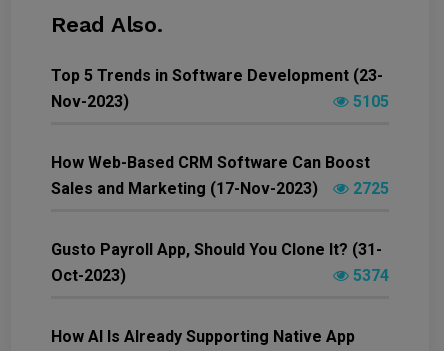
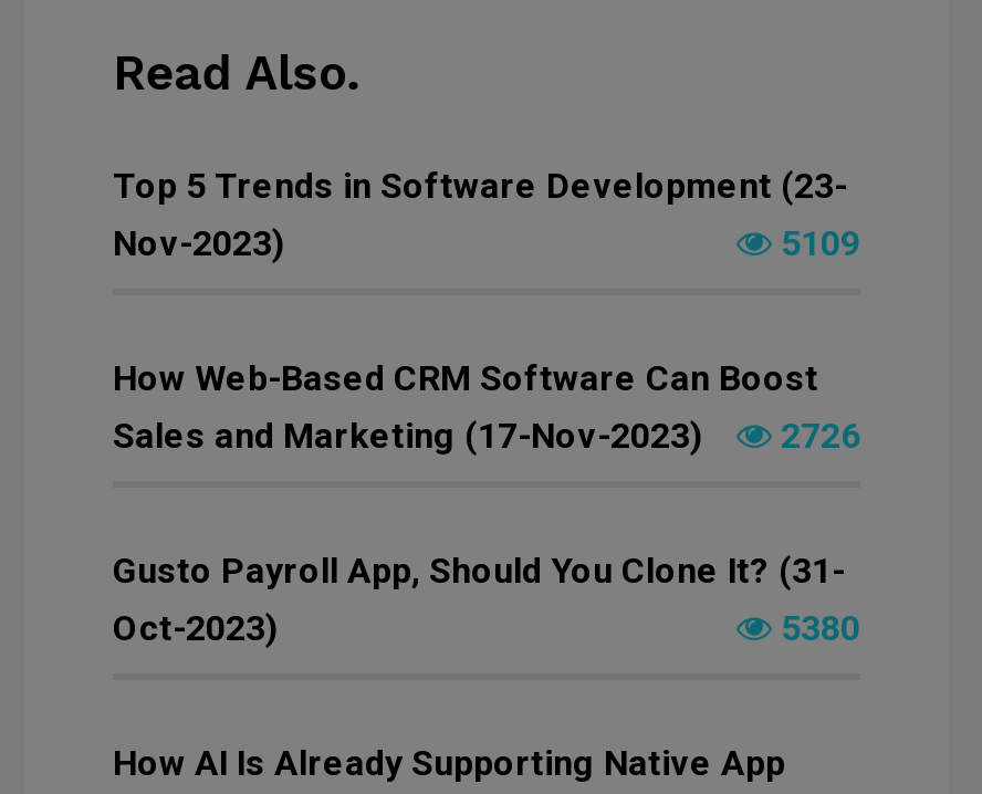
- 5105
+ 5109

- Sales and Marketing (17-Nov-2023) 2725
+ Sales and Marketing (17-Nov-2023) 2726

- 5374
+ 5380
